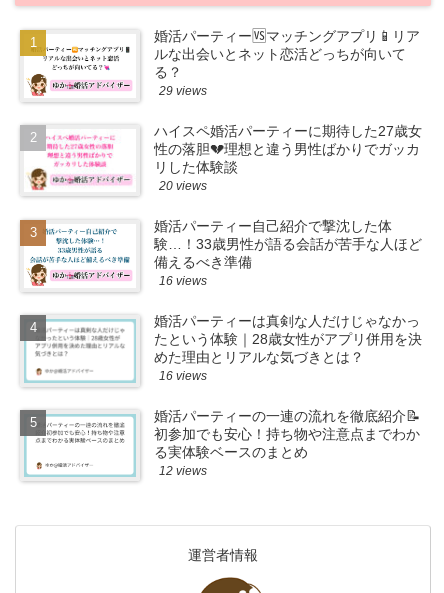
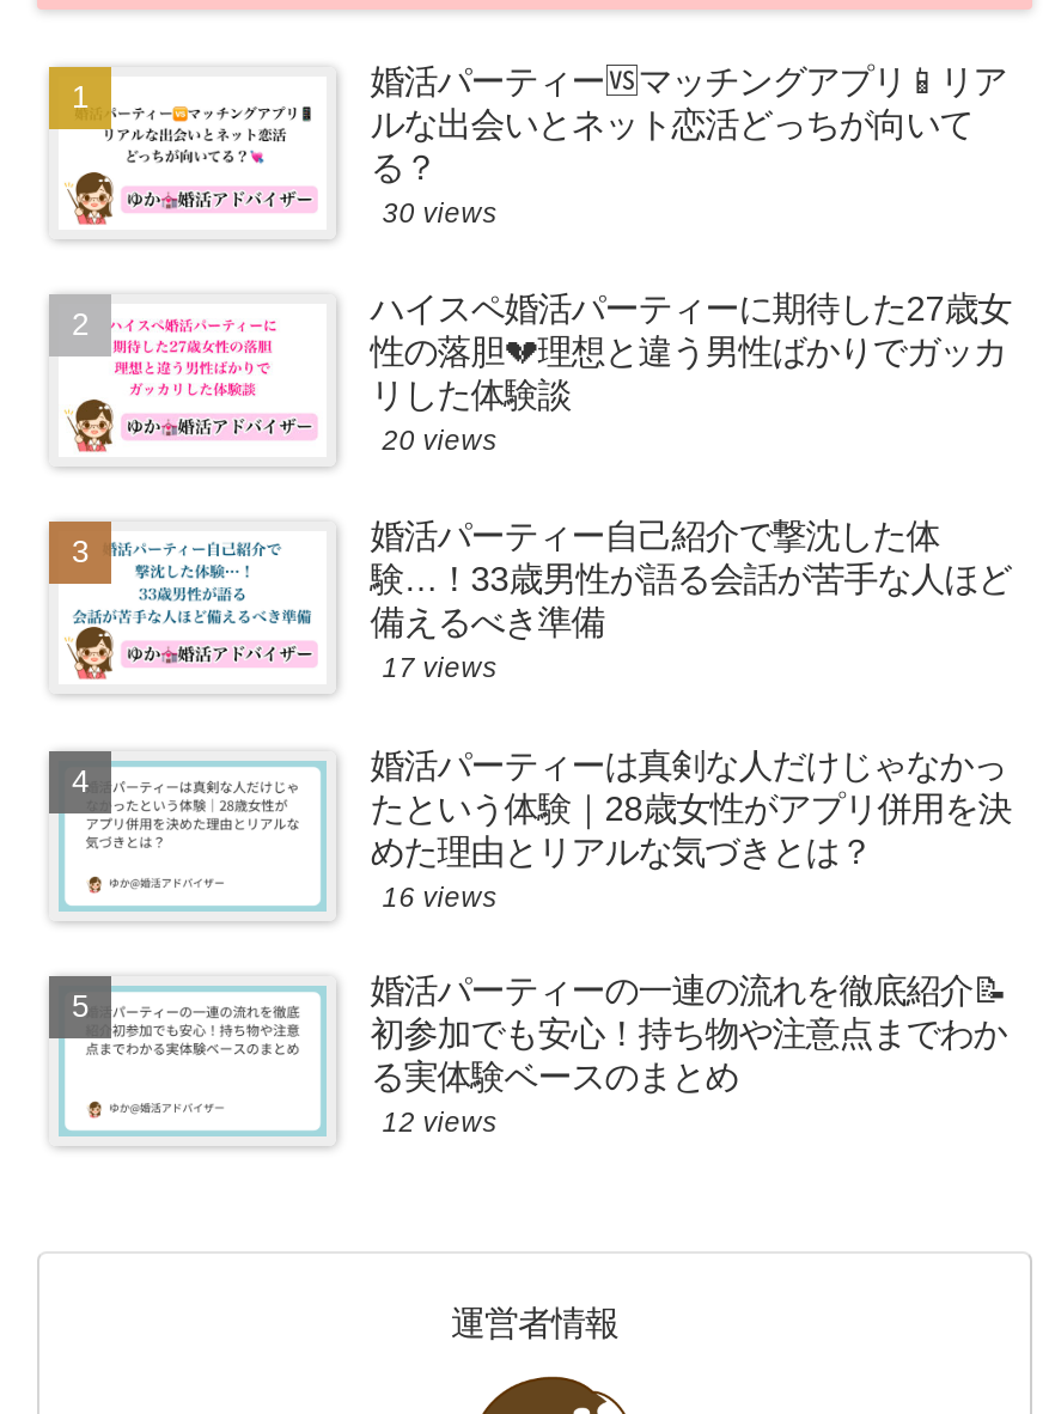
- 29 views
+ 30 views

- 16 views
+ 17 views
